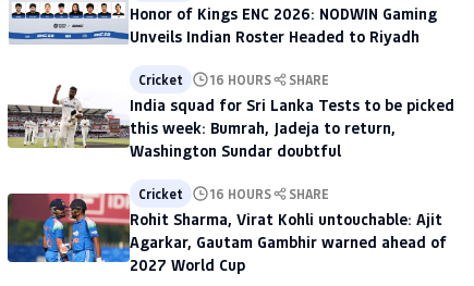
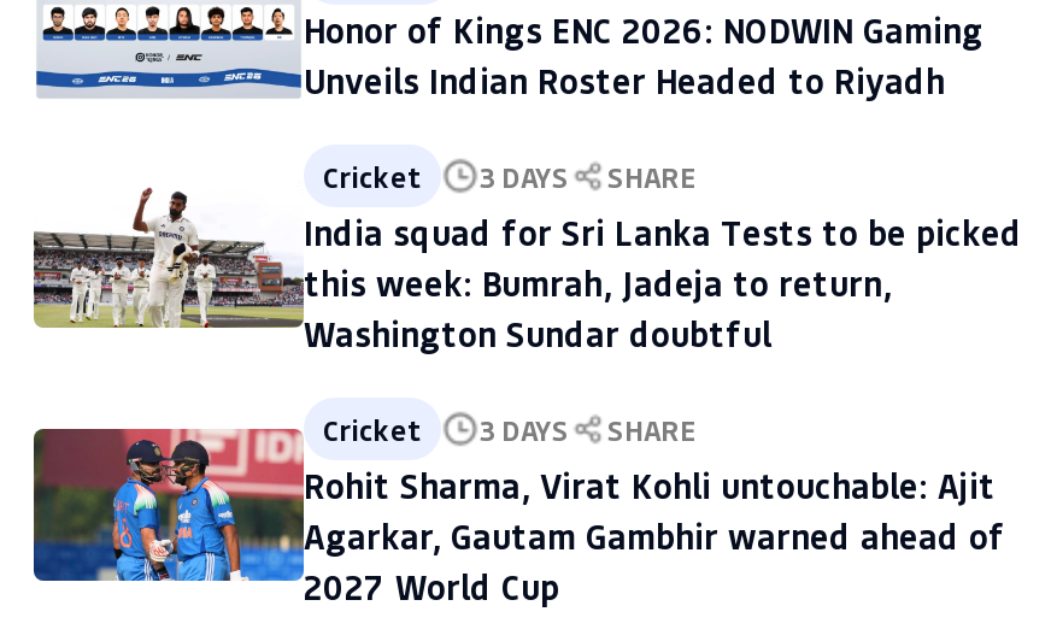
- Cricket 16 HOURS SHARE
+ Cricket 3 DAYS SHARE

- Cricket 16 HOURS SHARE
+ Cricket 3 DAYS SHARE
